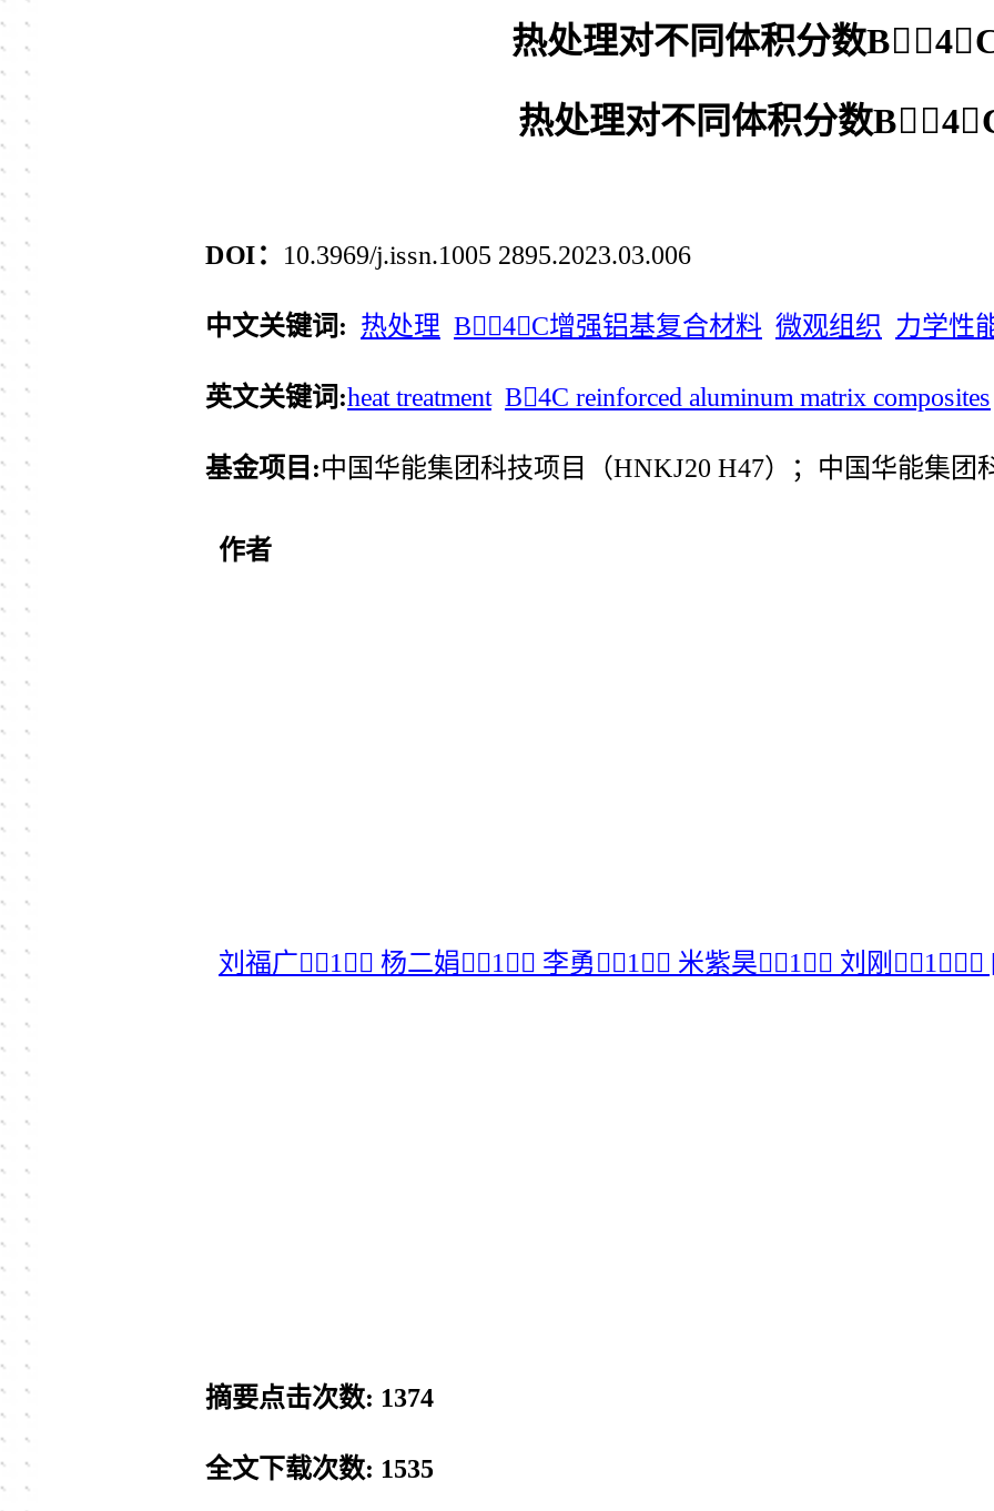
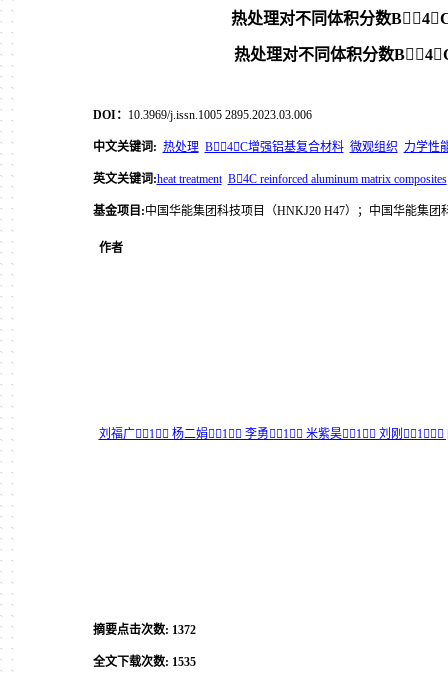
- 摘要点击次数: 1374
+ 摘要点击次数: 1372
